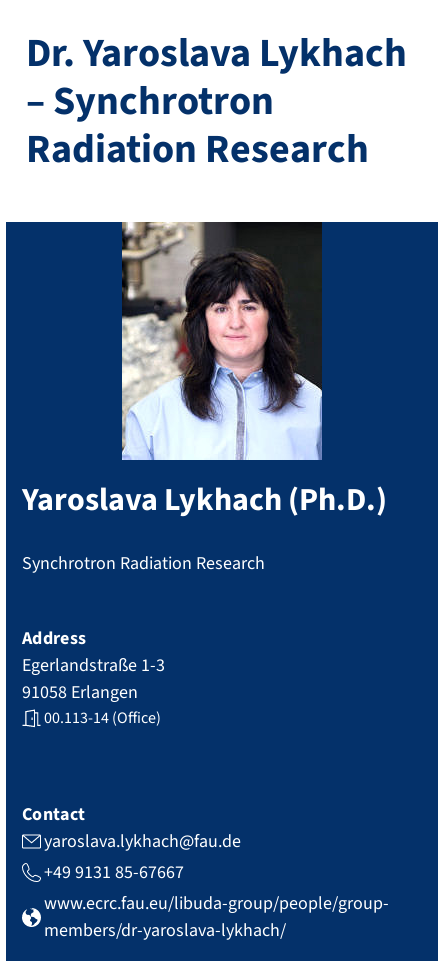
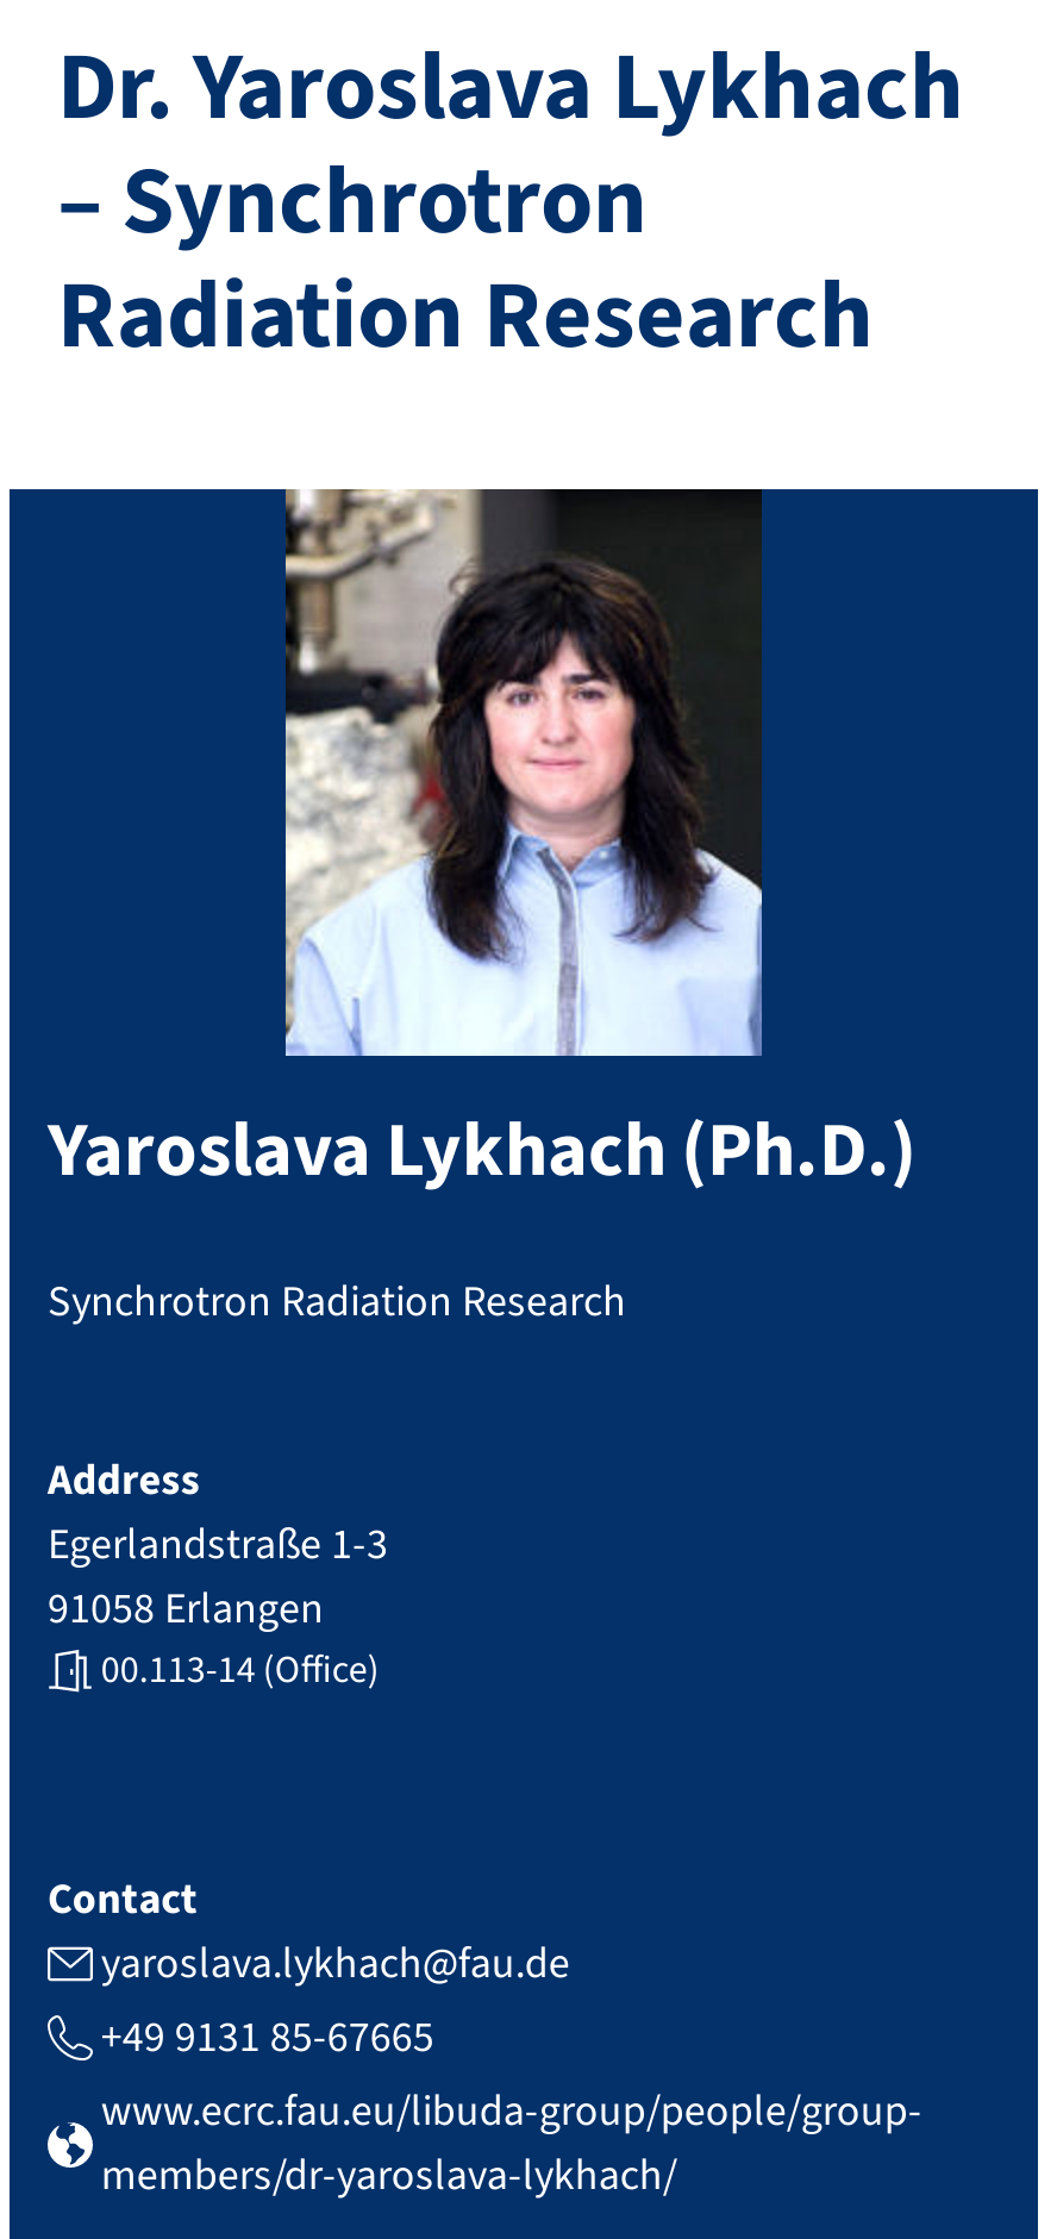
- +49 9131 85-67667
+ +49 9131 85-67665
